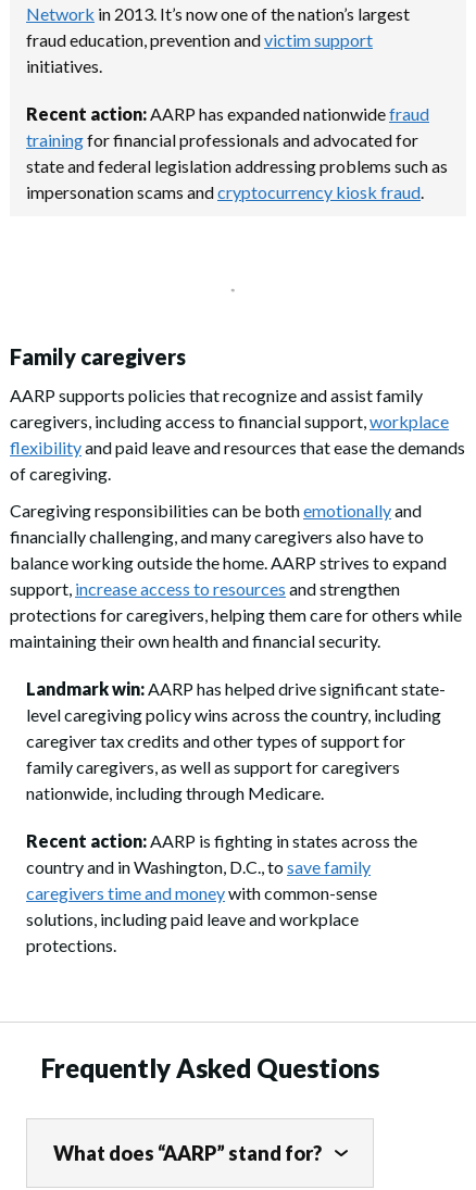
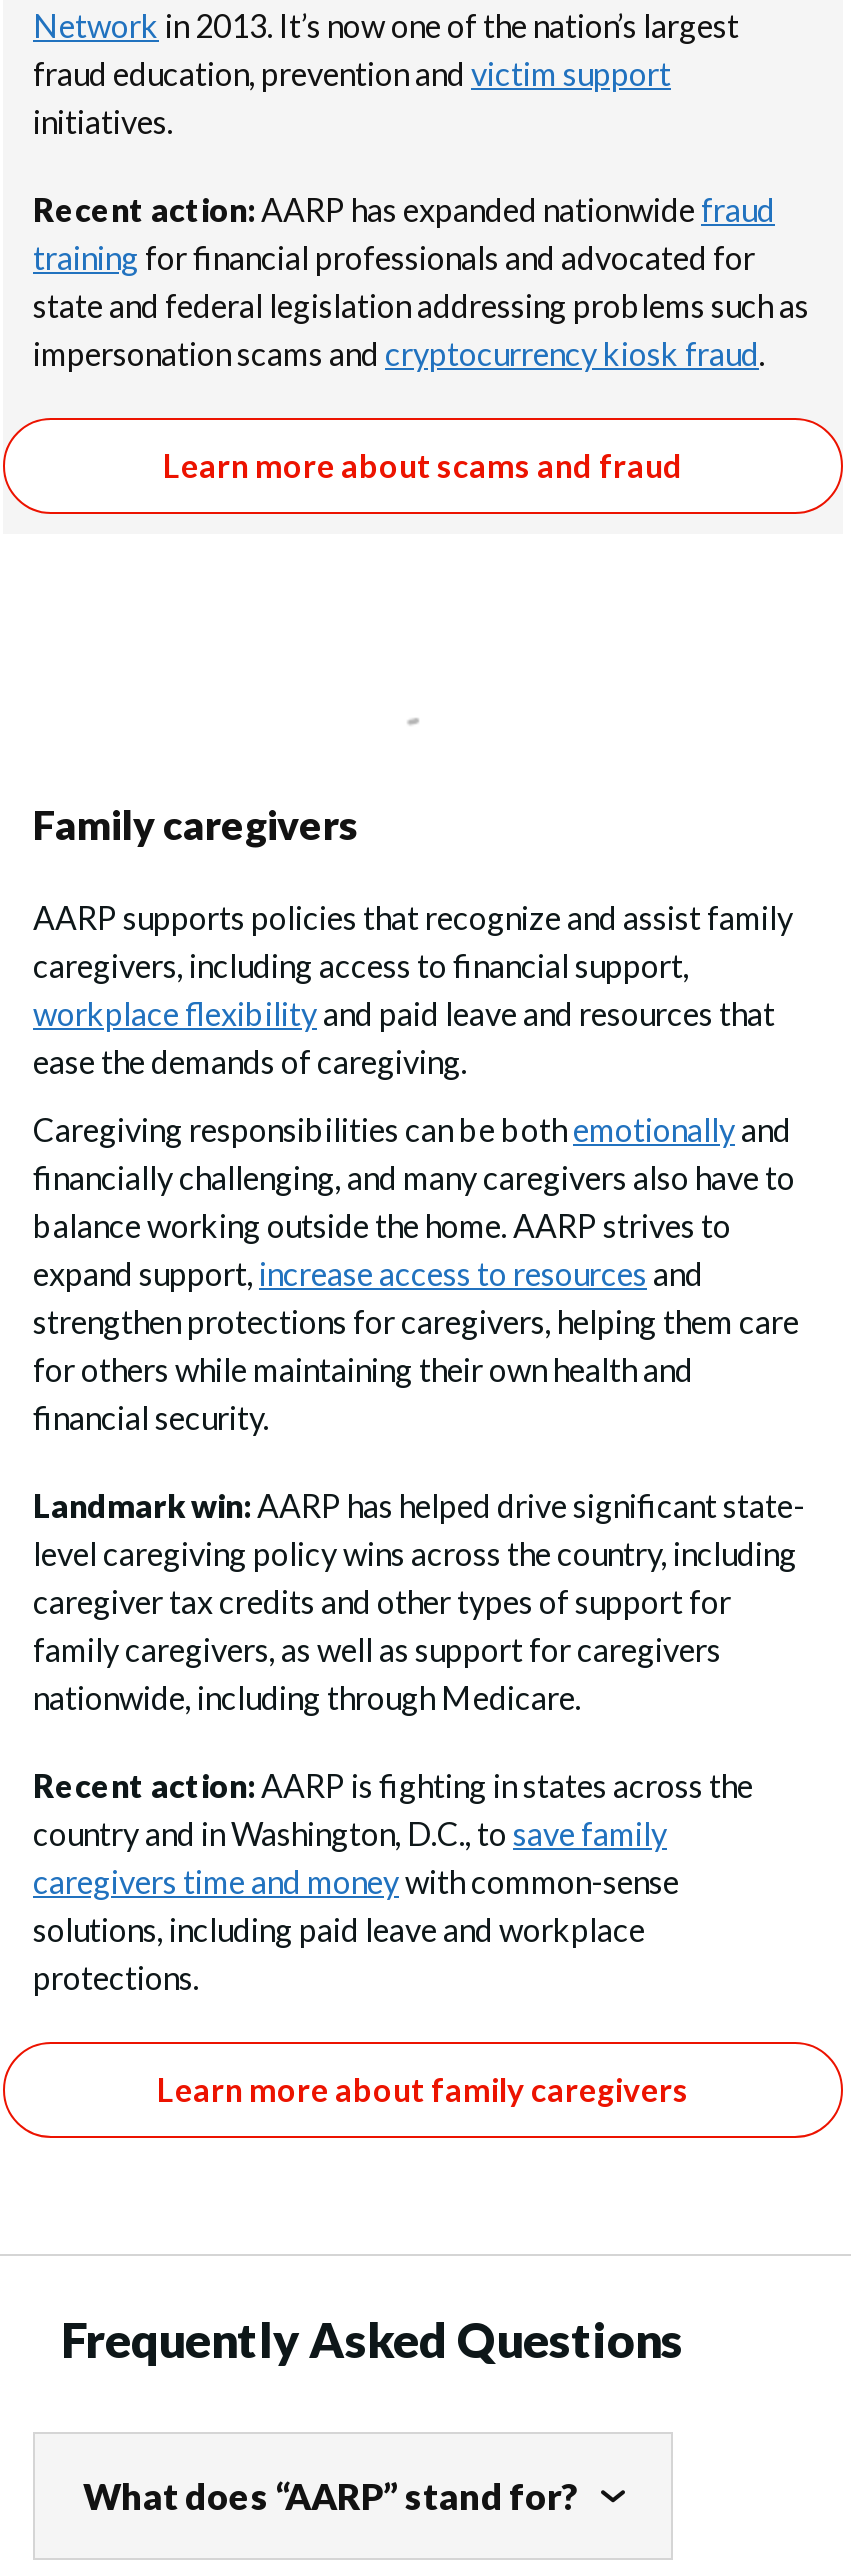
+ Learn more about scams and fraud

+ Learn more about family caregivers
